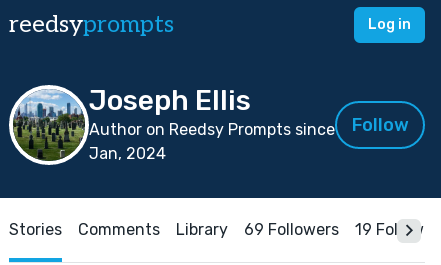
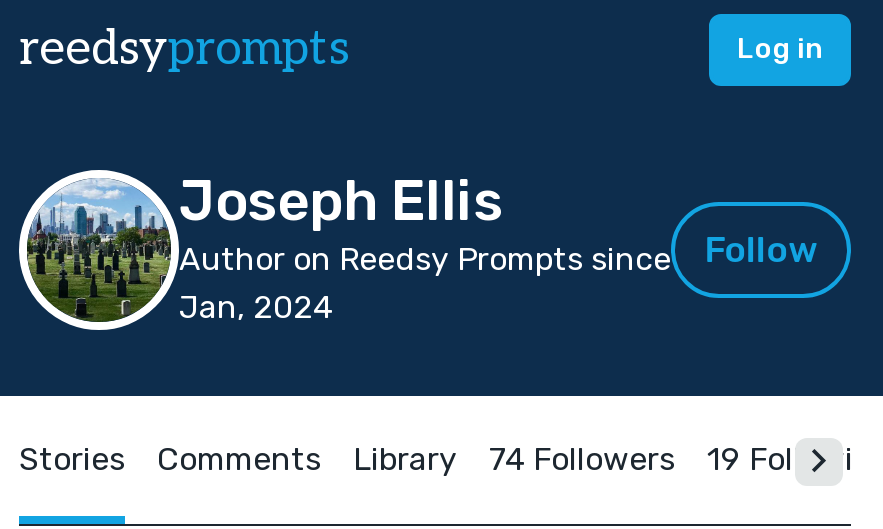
- 69 Followers
+ 74 Followers
